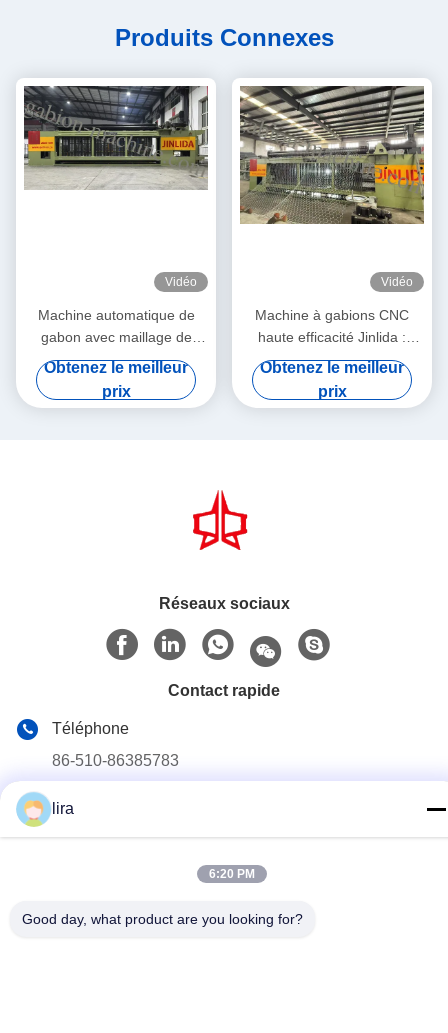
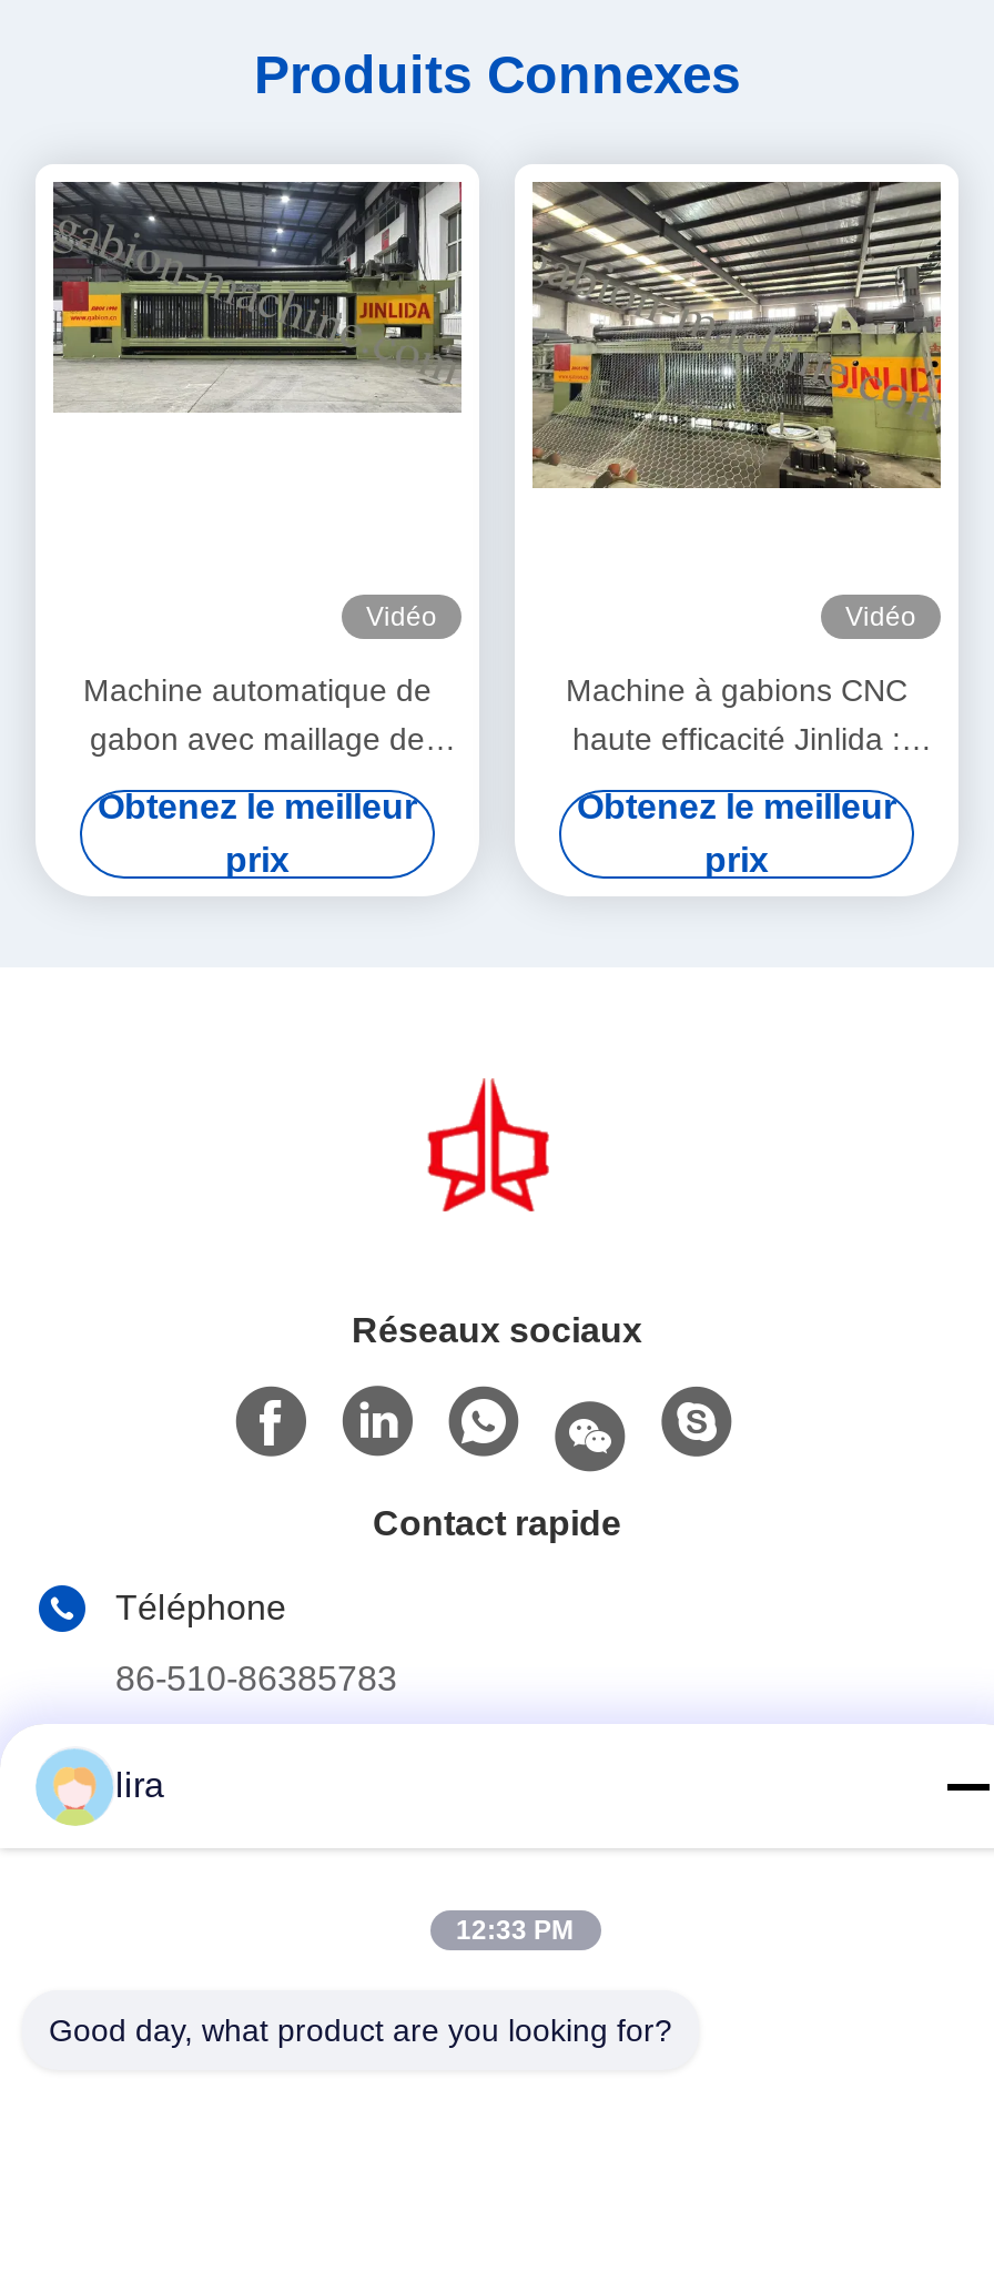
- 6:20 PM
+ 12:33 PM
